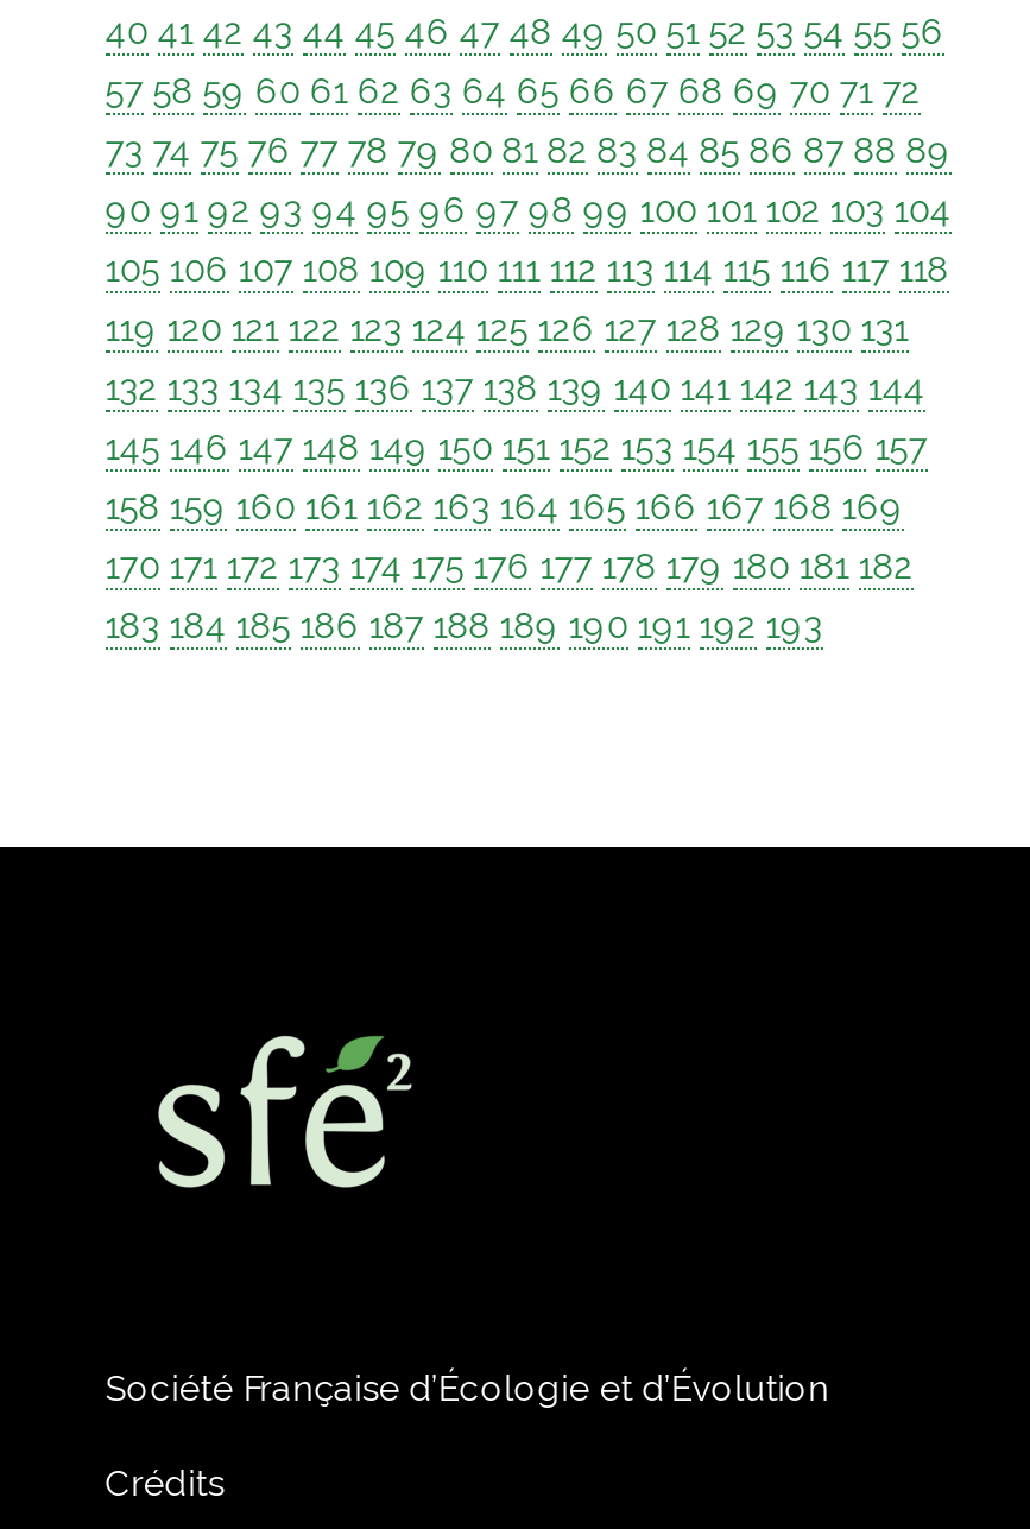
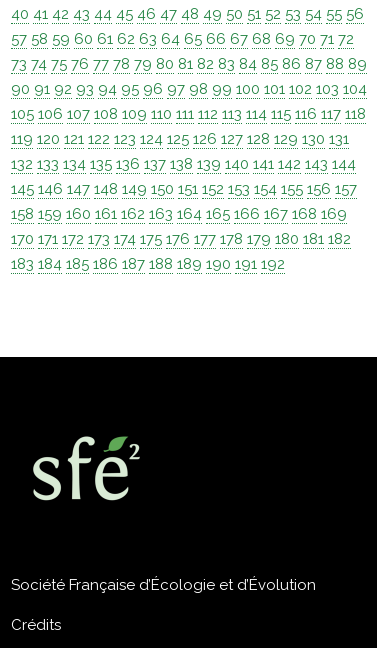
- 183 184 185 186 187 188 189 190 191 192 193
+ 183 184 185 186 187 188 189 190 191 192
